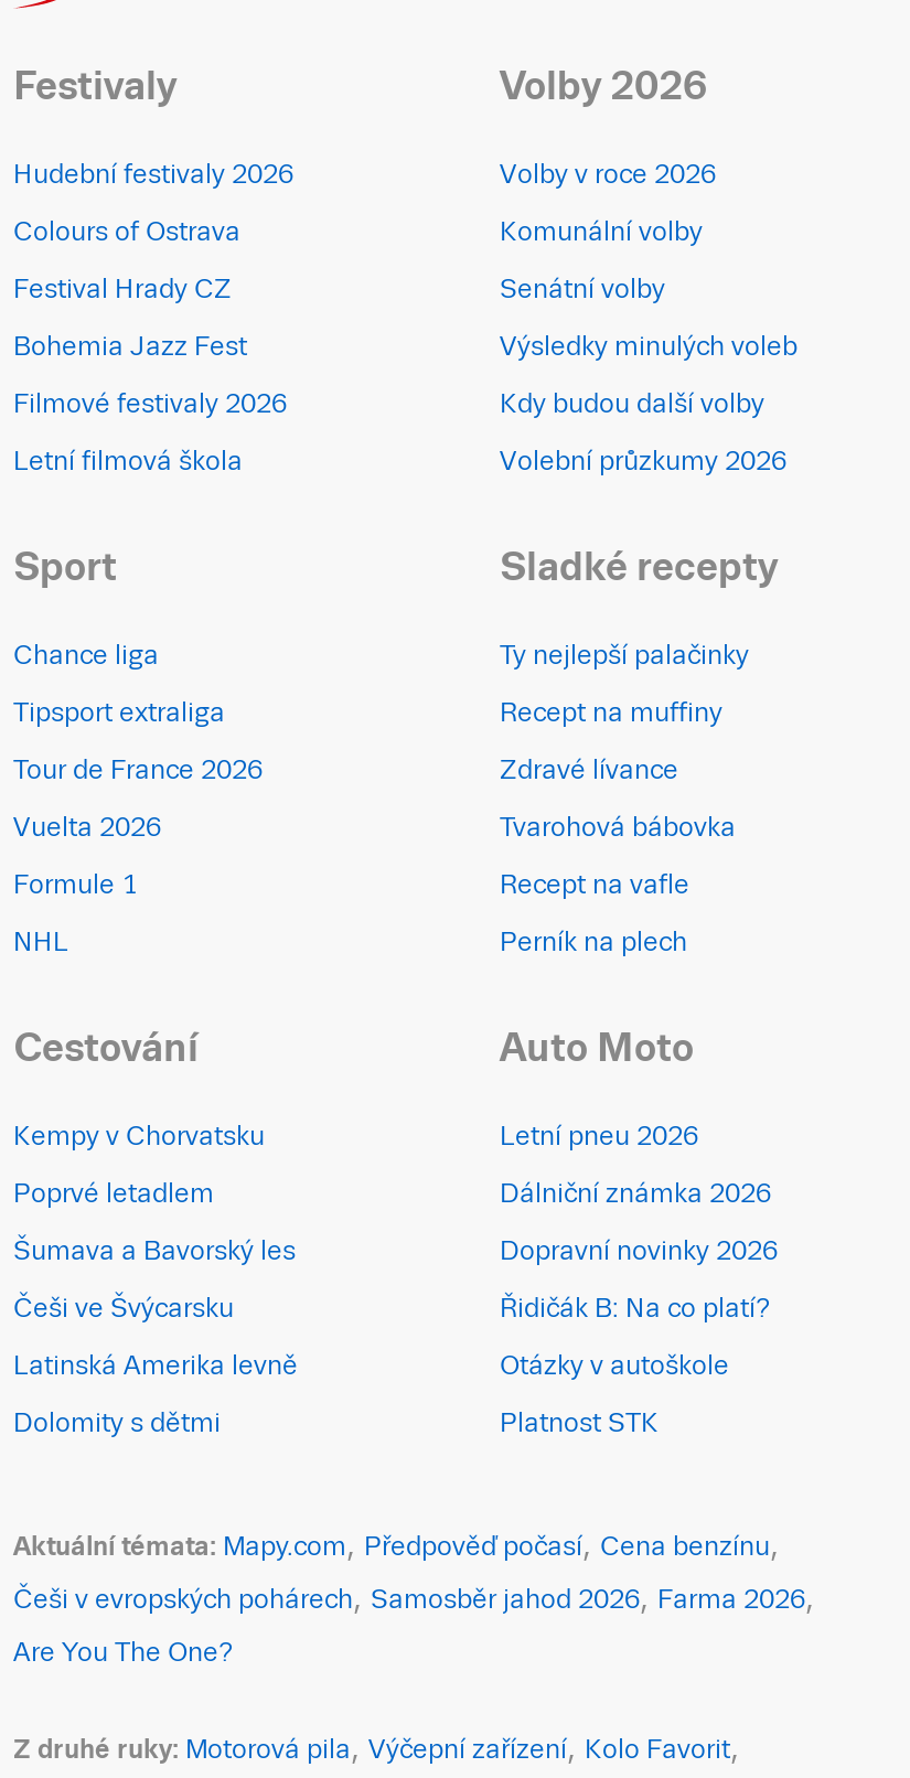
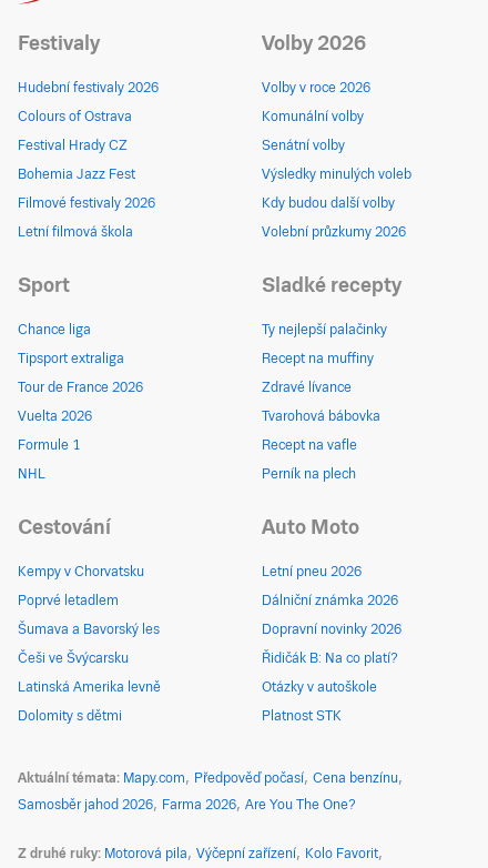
- Češi v evropských pohárech Samosběr jahod 2026 Farma 2026
- Are You The One?
+ Samosběr jahod 2026 Farma 2026 Are You The One?
